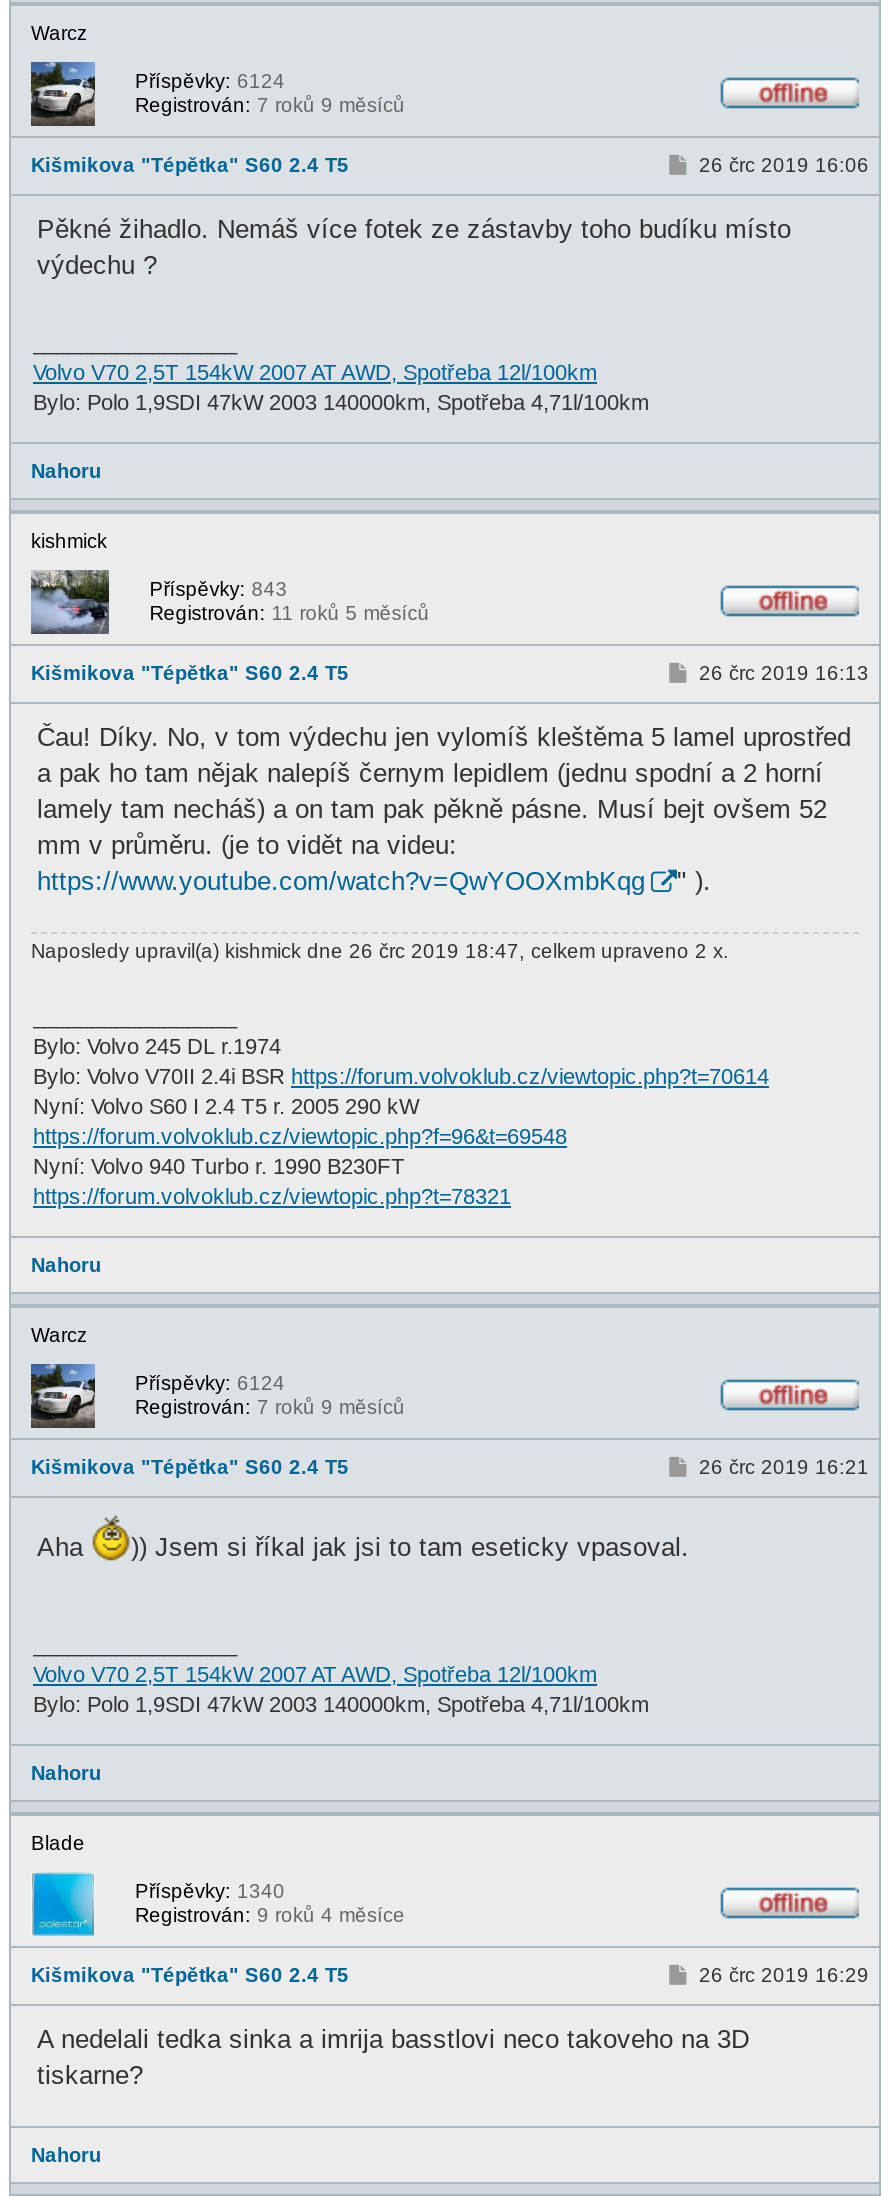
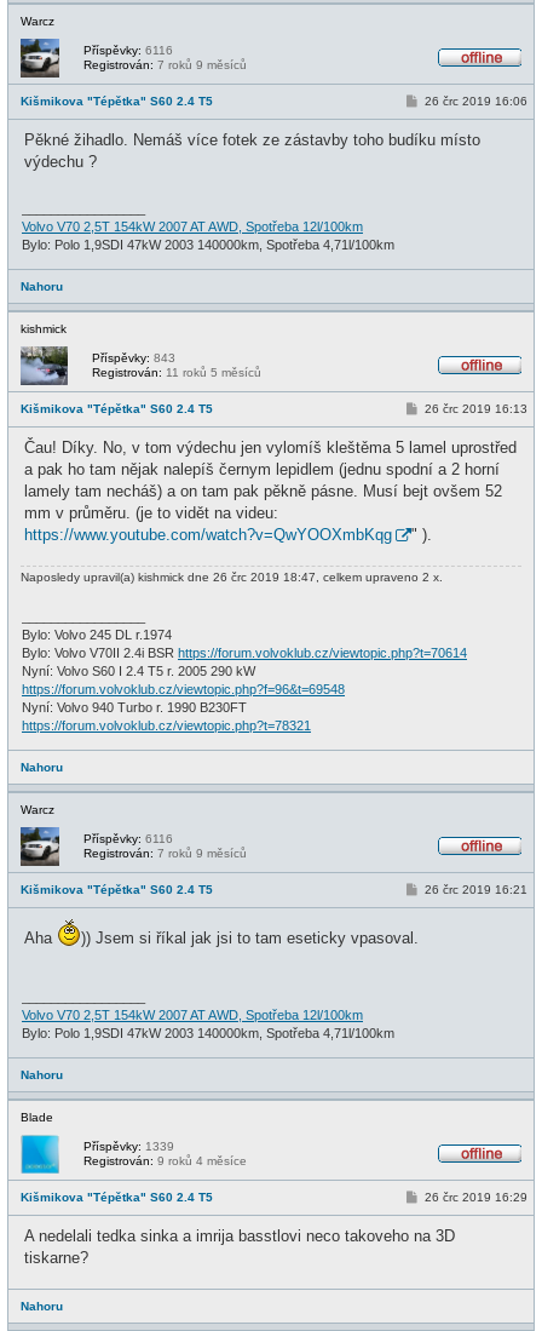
- Příspěvky: 6124
+ Příspěvky: 6116

- Příspěvky: 6124
+ Příspěvky: 6116

- Příspěvky: 1340
+ Příspěvky: 1339
